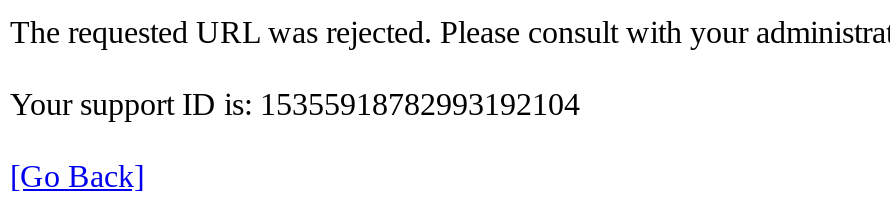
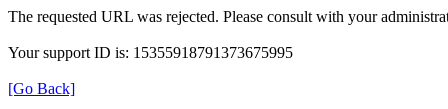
- Your support ID is: 15355918782993192104
+ Your support ID is: 15355918791373675995
